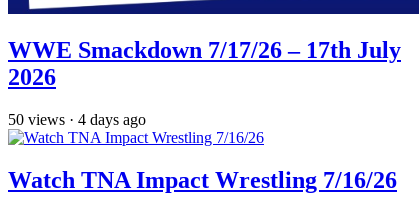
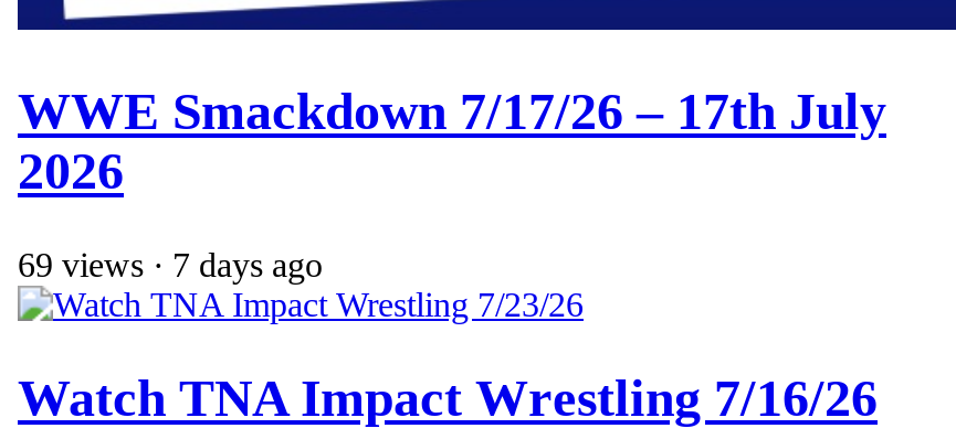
- 50 views · 4 days ago
+ 69 views · 7 days ago
